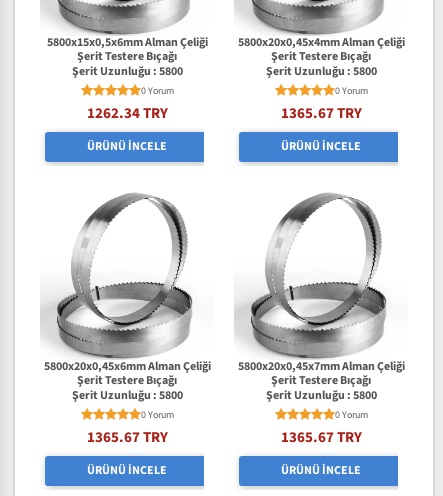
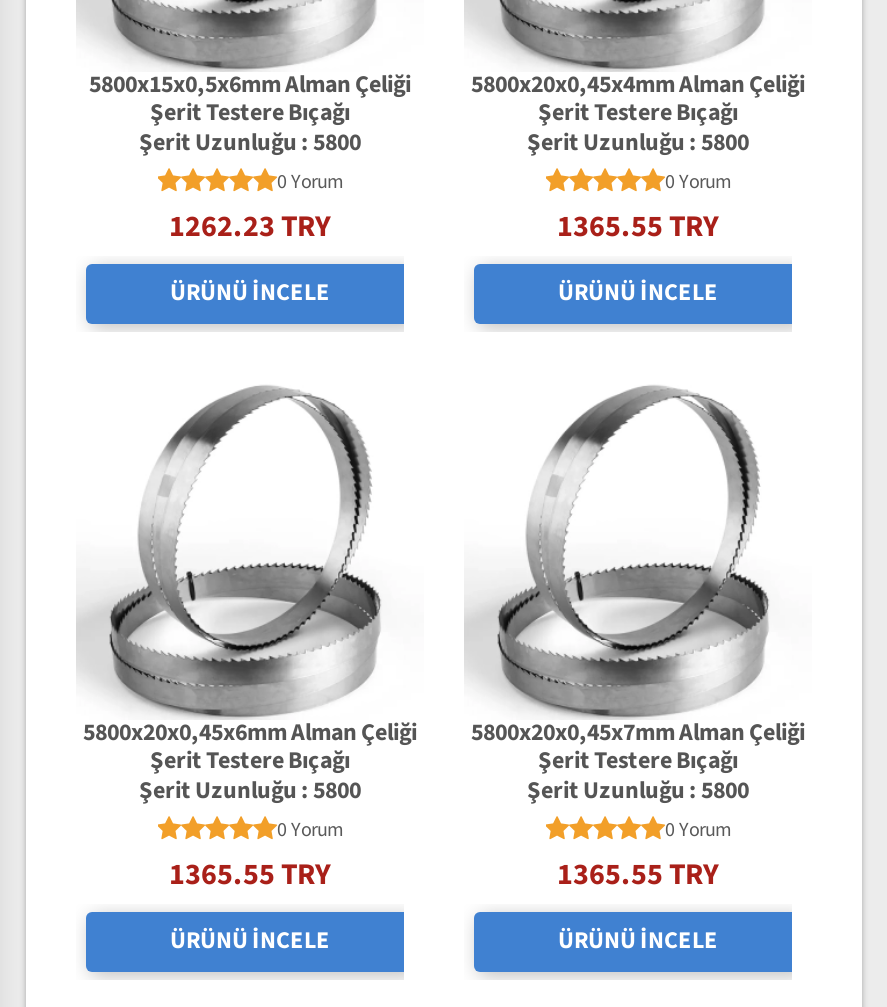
- 1262.34 TRY
+ 1262.23 TRY

- 1365.67 TRY
+ 1365.55 TRY

- 1365.67 TRY
+ 1365.55 TRY

- 1365.67 TRY
+ 1365.55 TRY
